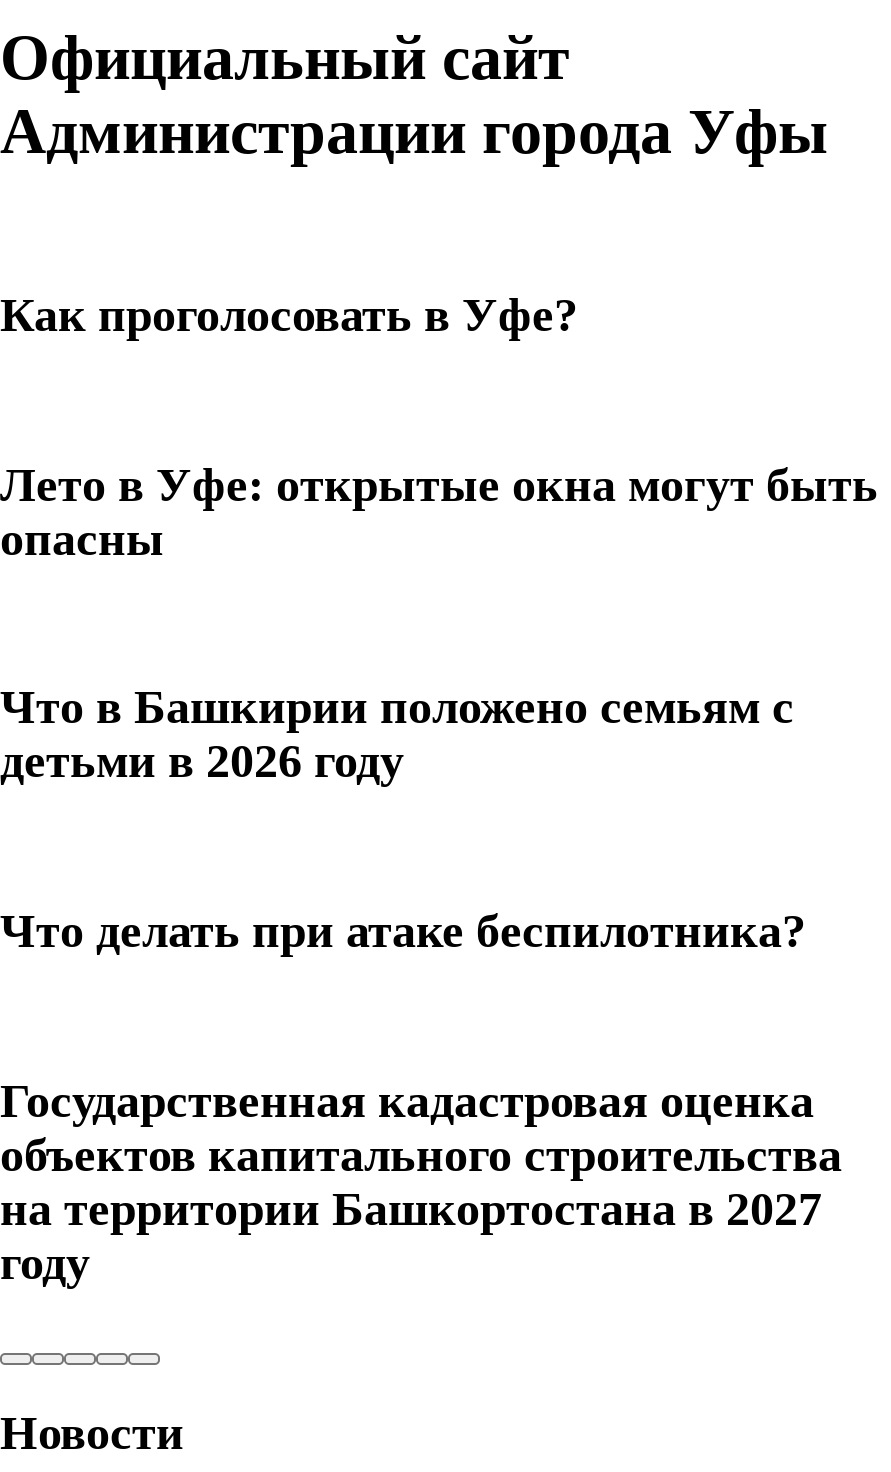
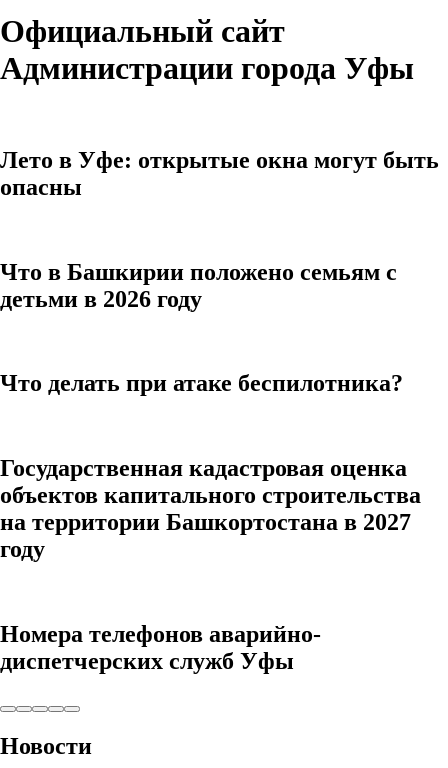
- Как проголосовать в Уфе?

moved up: Лето в Уфе: открытые окна могут быть | опасны | Что в Башкирии положено семьям с | ... | на территории Башкортостана в 2027 | году

+ Номера телефонов аварийно-
+ диспетчерских служб Уфы
